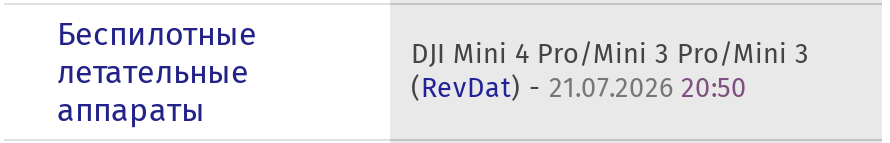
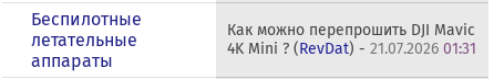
- DJI Mini 4 Pro/Mini 3 Pro/Mini 3
- (RevDat) - 21.07.2026 20:50
+ Как можно перепрошить DJI Mavic
+ 4K Mini ? (RevDat) - 21.07.2026 01:31
